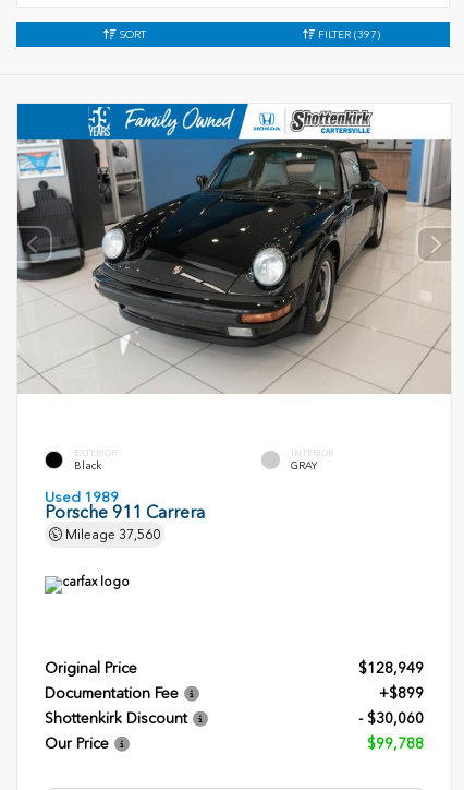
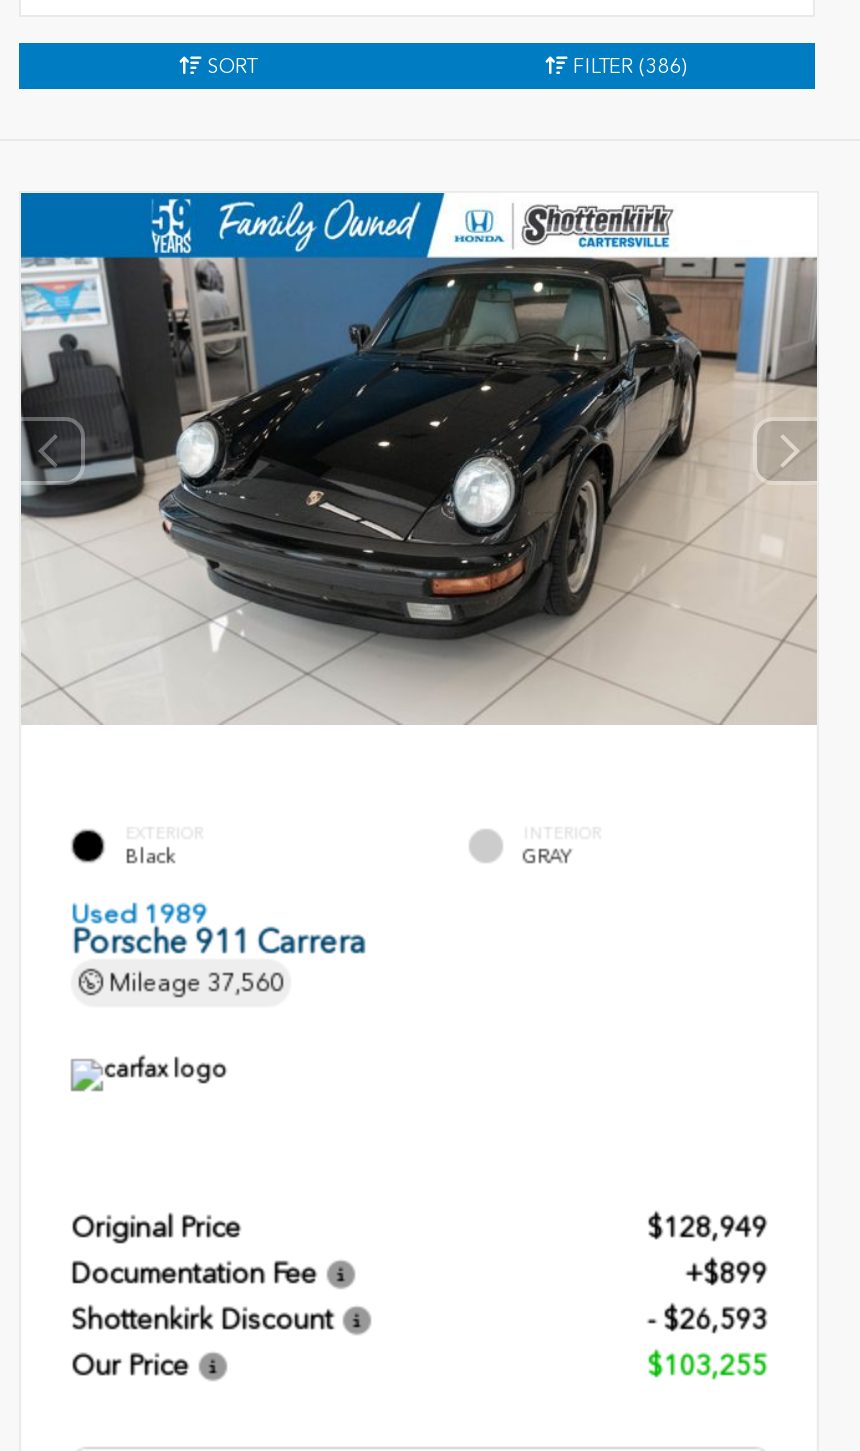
- FILTER (397)
+ FILTER (386)

- - $30,060
+ - $26,593

- $99,788
+ $103,255
